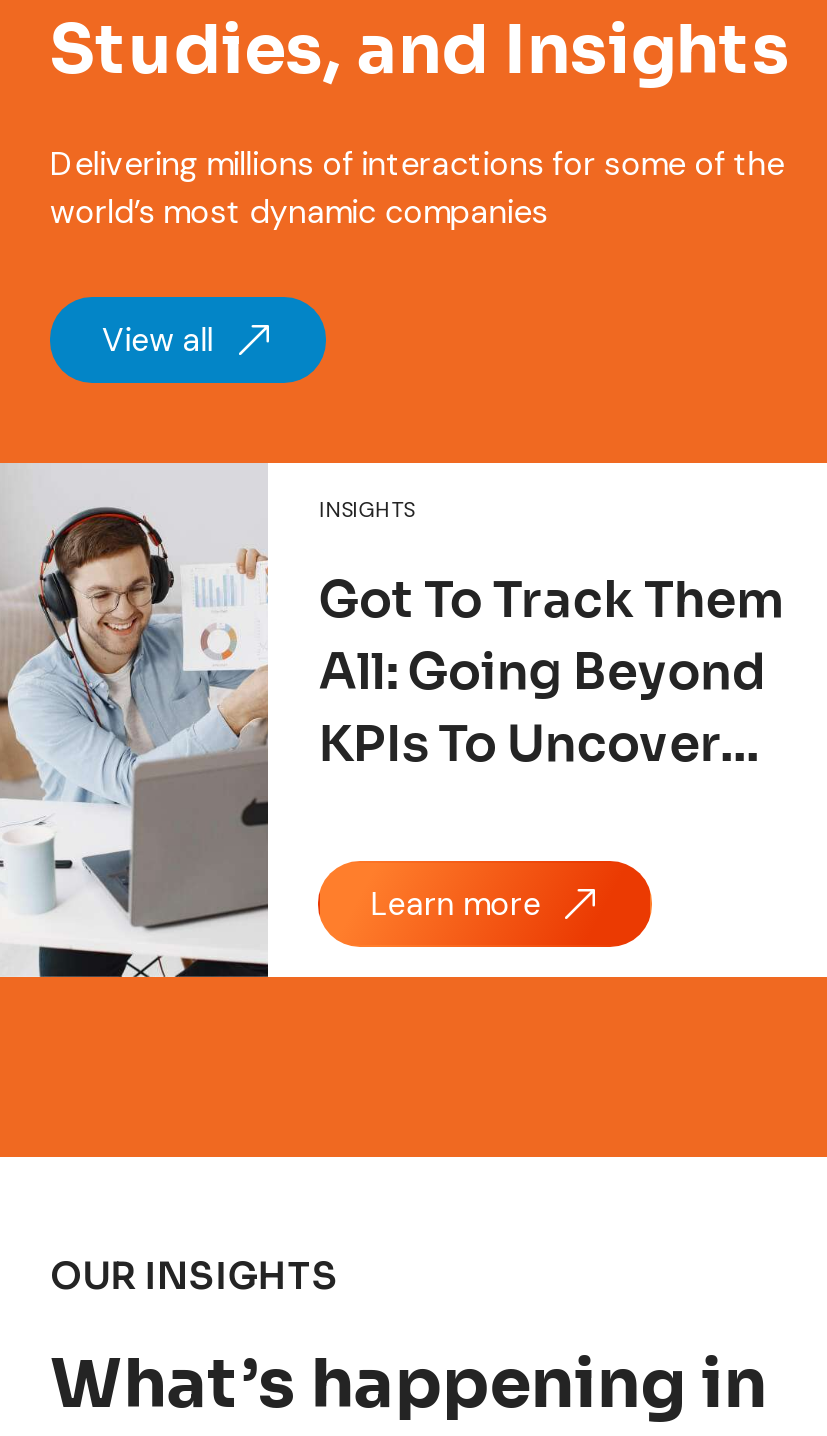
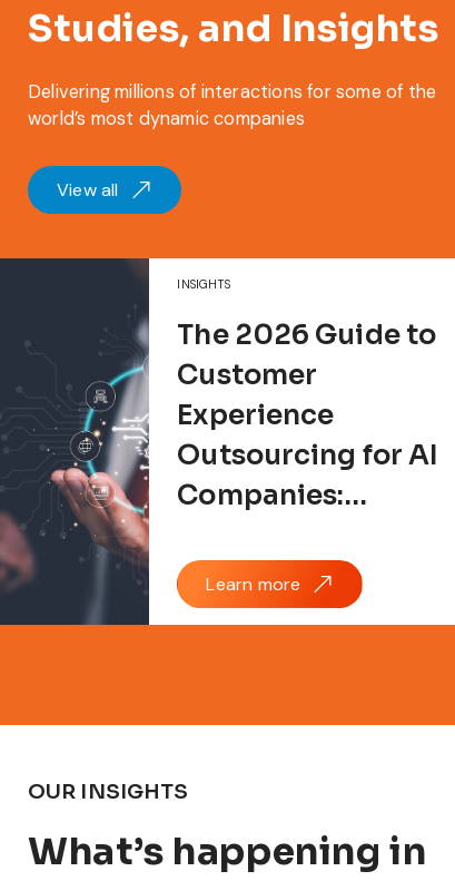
- [image]
- Got To Track Them
- All: Going Beyond
- KPIs To Uncover…
+ [image]
+ The 2026 Guide to
+ Customer
+ Experience
+ Outsourcing for AI
+ Companies:…
